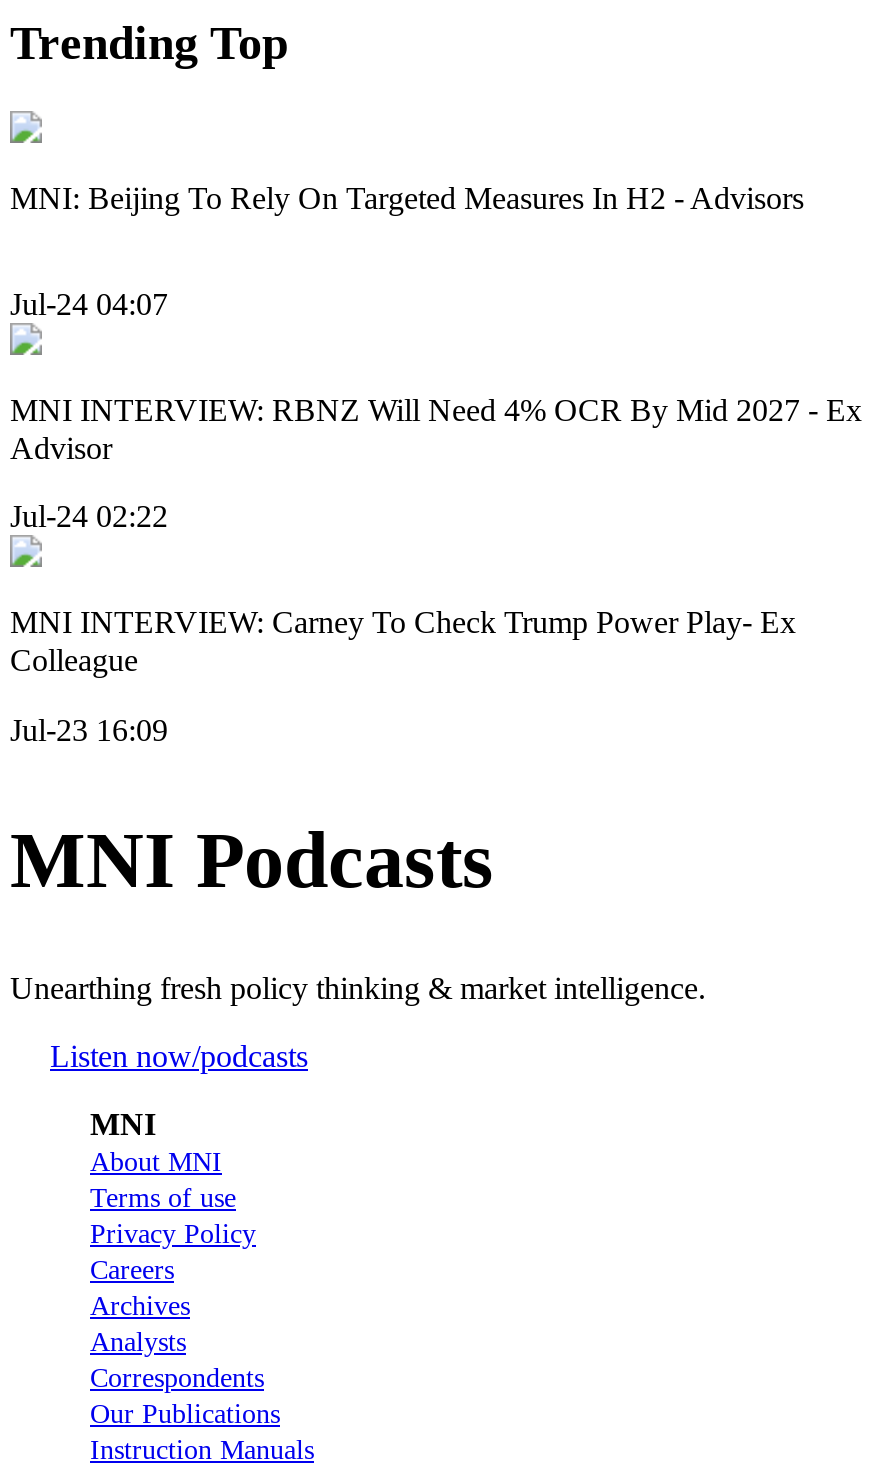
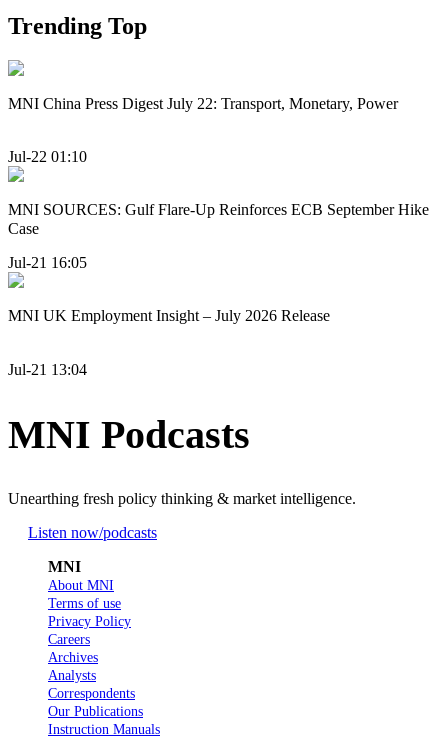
- MNI: Beijing To Rely On Targeted Measures In H2 - Advisors
+ MNI China Press Digest July 22: Transport, Monetary, Power

- Jul-24 04:07
+ Jul-22 01:10

- MNI INTERVIEW: RBNZ Will Need 4% OCR By Mid 2027 - Ex
- Advisor
+ MNI SOURCES: Gulf Flare-Up Reinforces ECB September Hike
+ Case

- Jul-24 02:22
+ Jul-21 16:05

- MNI INTERVIEW: Carney To Check Trump Power Play- Ex
- Colleague
+ MNI UK Employment Insight – July 2026 Release

- Jul-23 16:09
+ Jul-21 13:04
